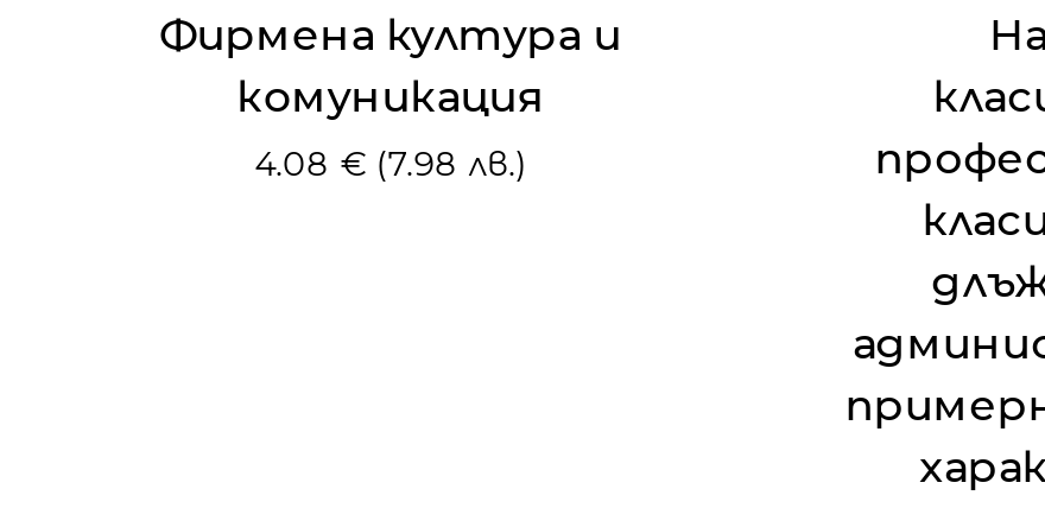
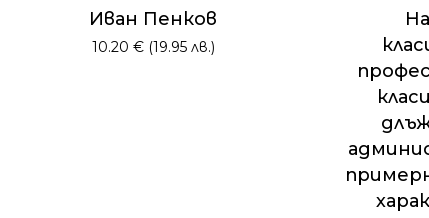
- Фирмена култура и
- комуникация
- 4.08 € (7.98 лв.)
+ Иван Пенков
+ 10.20 € (19.95 лв.)
